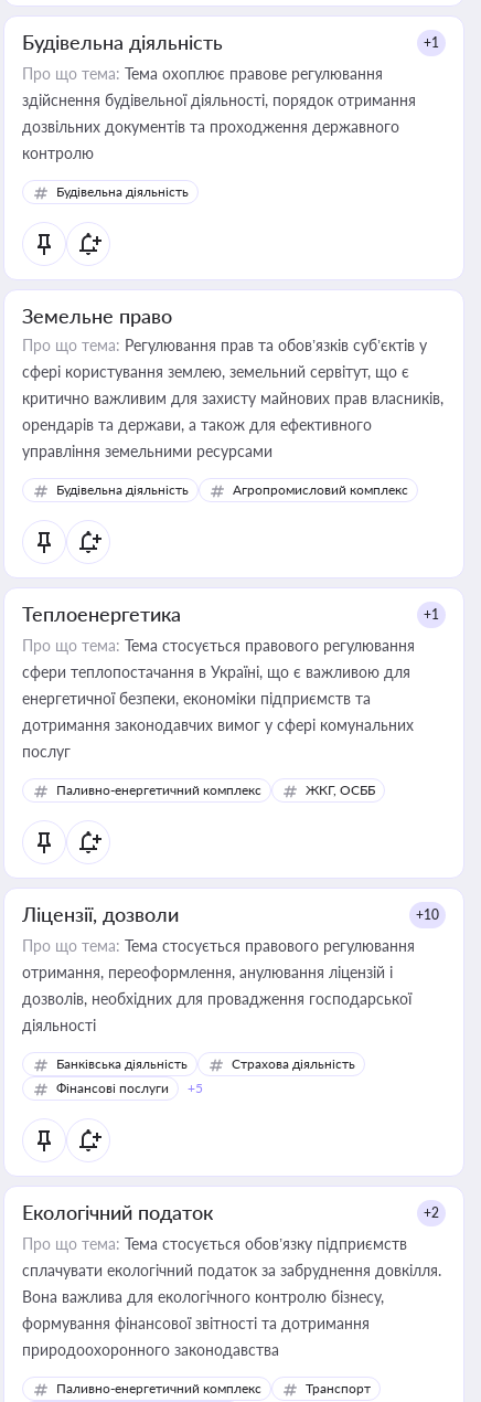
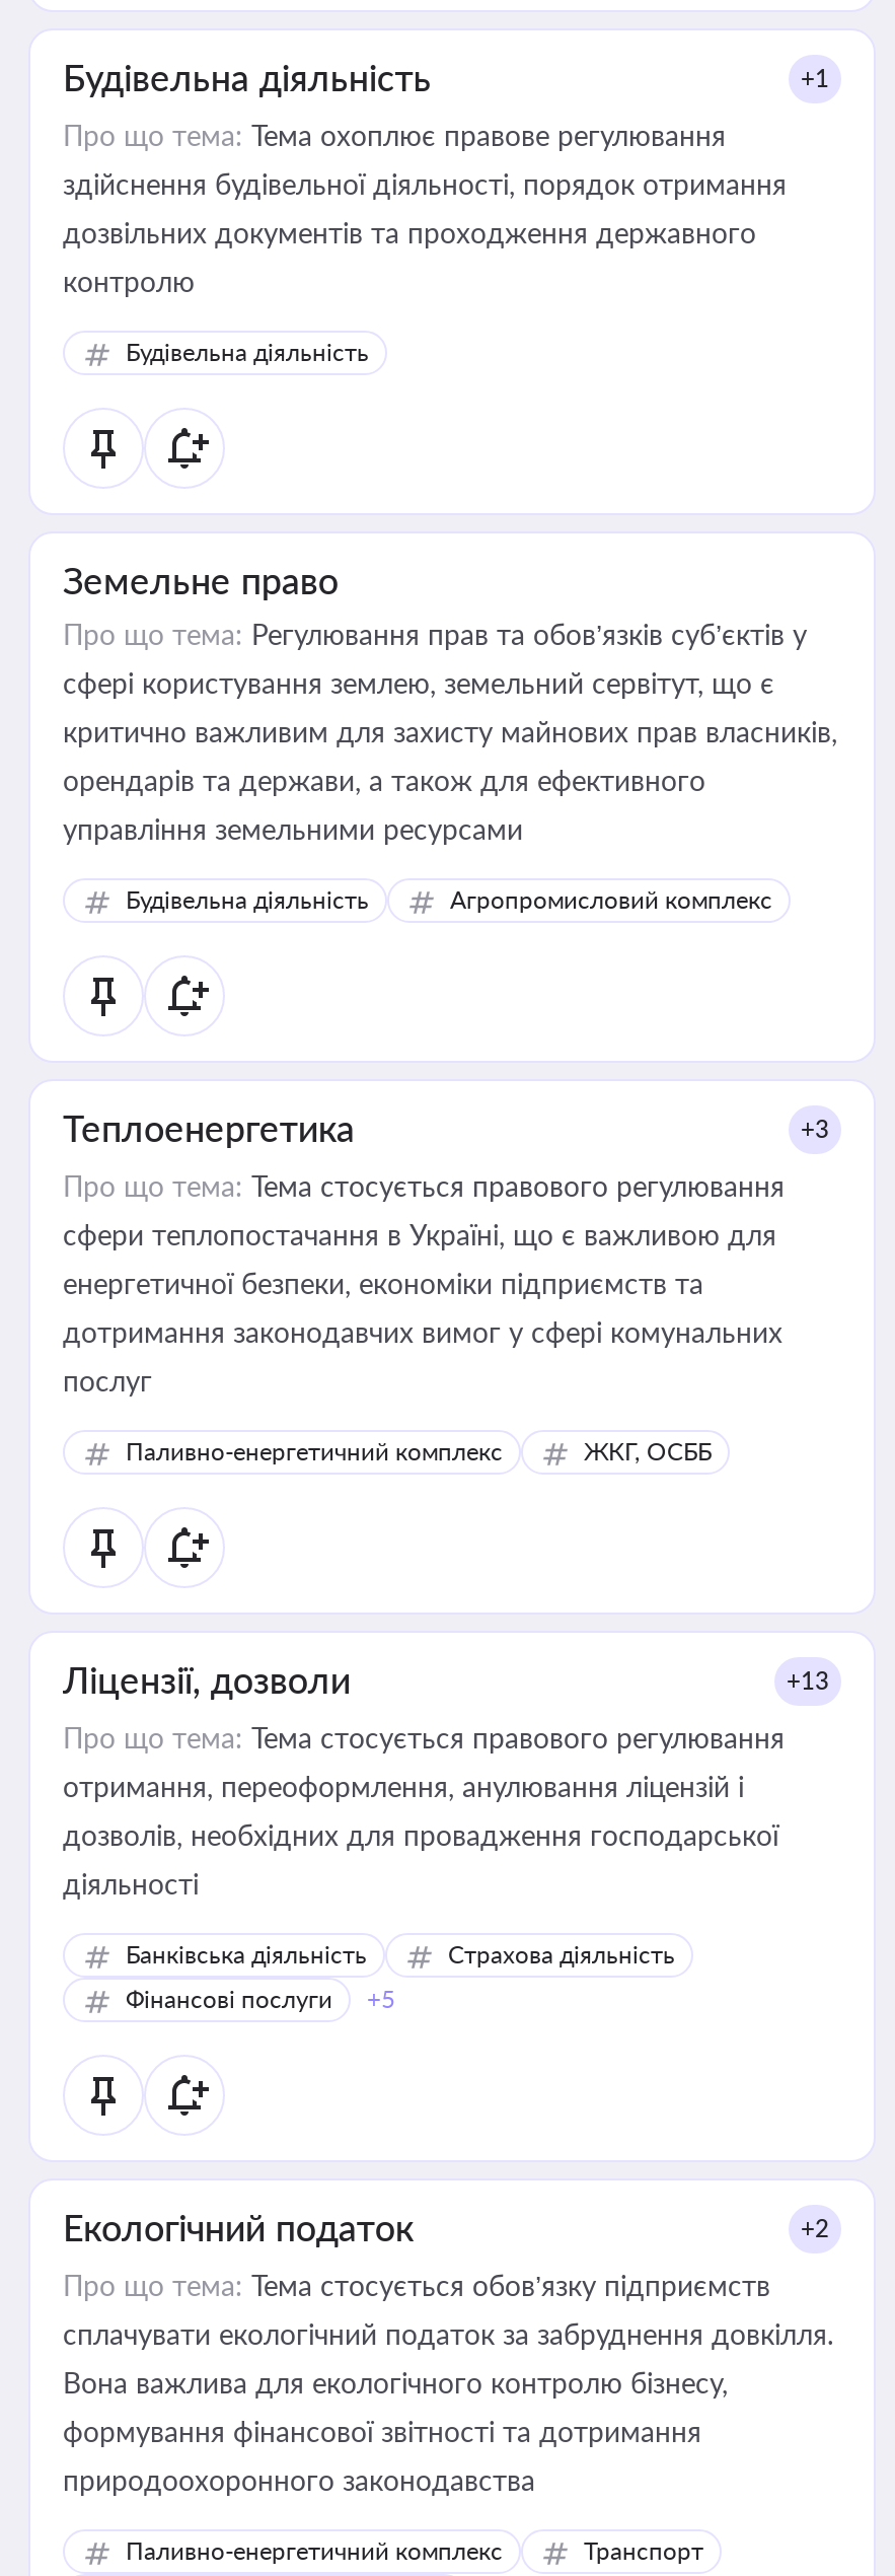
- +1
+ +3

- +10
+ +13
